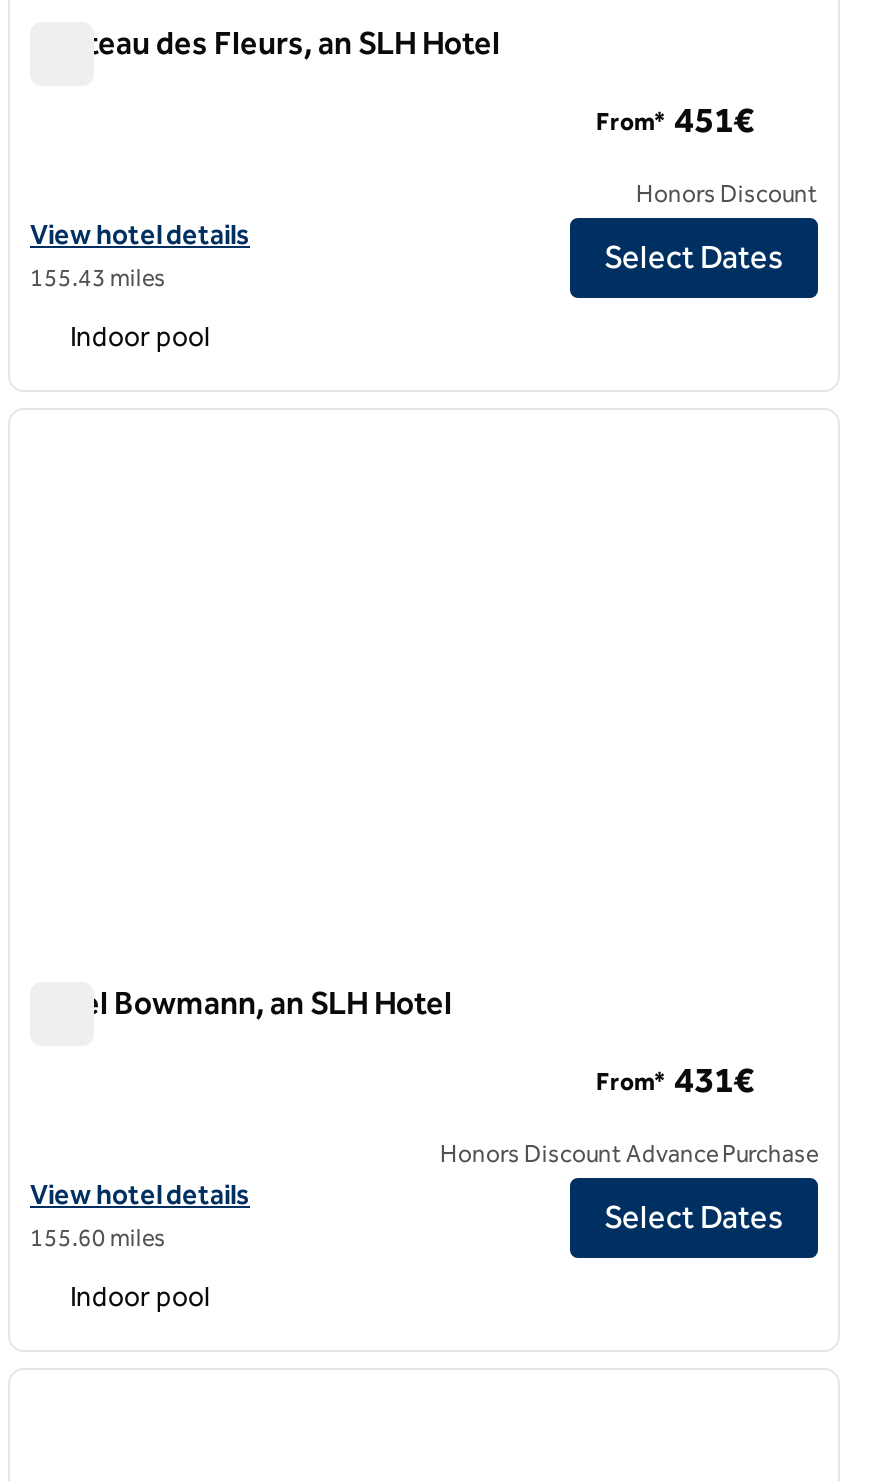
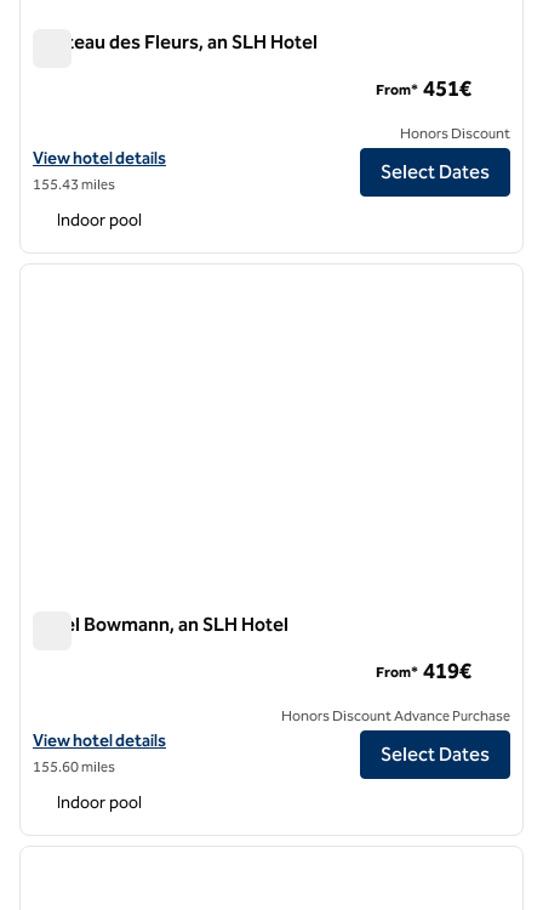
- From* 431€
+ From* 419€
